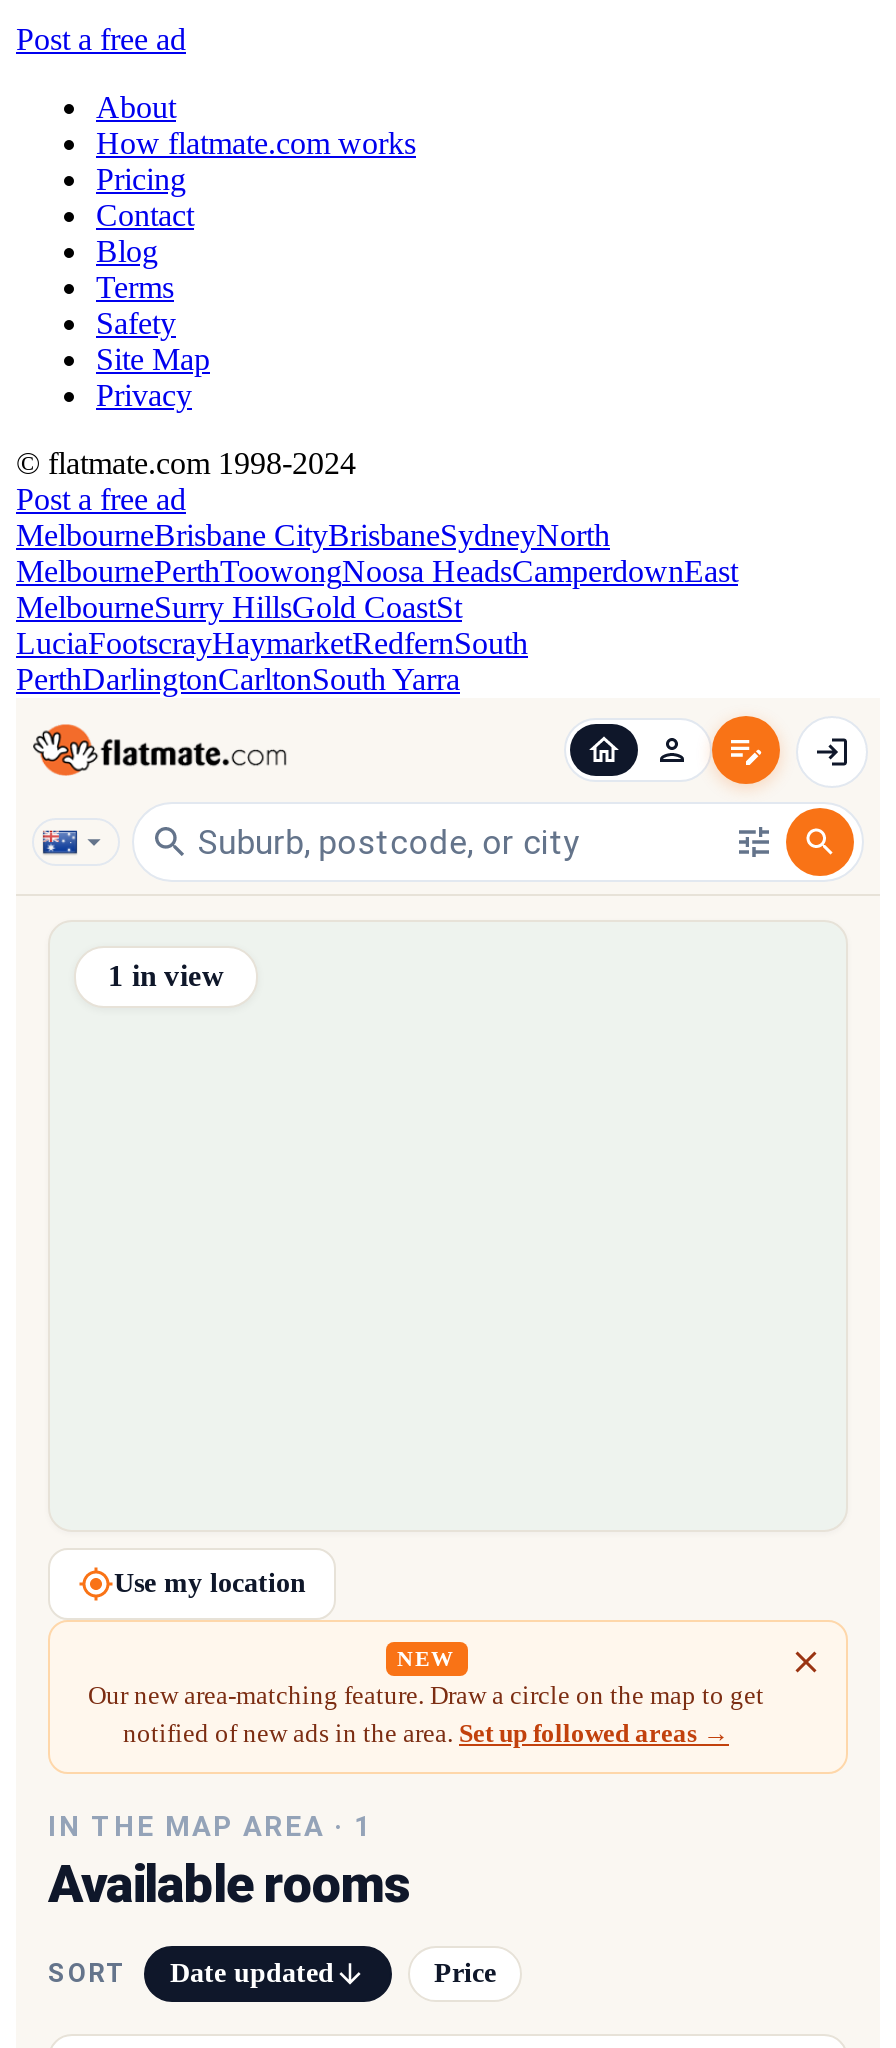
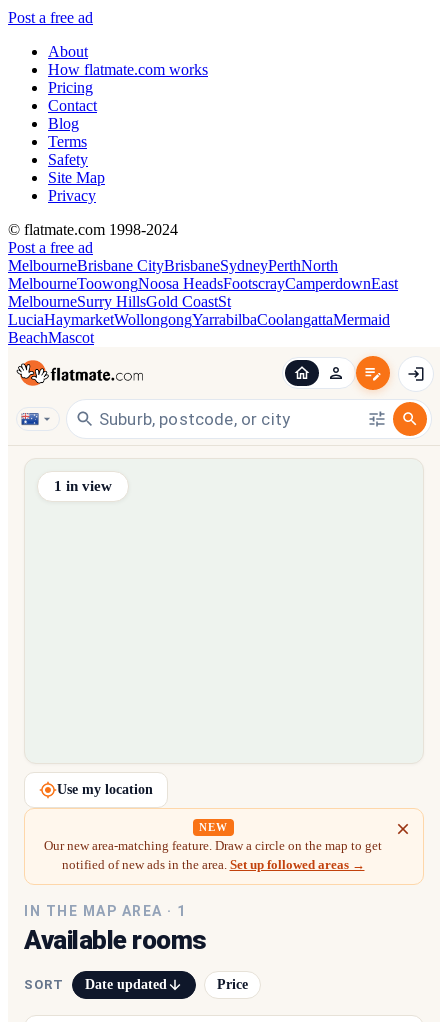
- MelbourneBrisbane CityBrisbaneSydneyNorth
- MelbournePerthToowongNoosa HeadsCamperdownEast
+ MelbourneBrisbane CityBrisbaneSydneyPerthNorth
+ MelbourneToowongNoosa HeadsFootscrayCamperdownEast

- LuciaFootscrayHaymarketRedfernSouth
- PerthDarlingtonCarltonSouth Yarra
+ LuciaHaymarketWollongongYarrabilbaCoolangattaMermaid
+ BeachMascot
